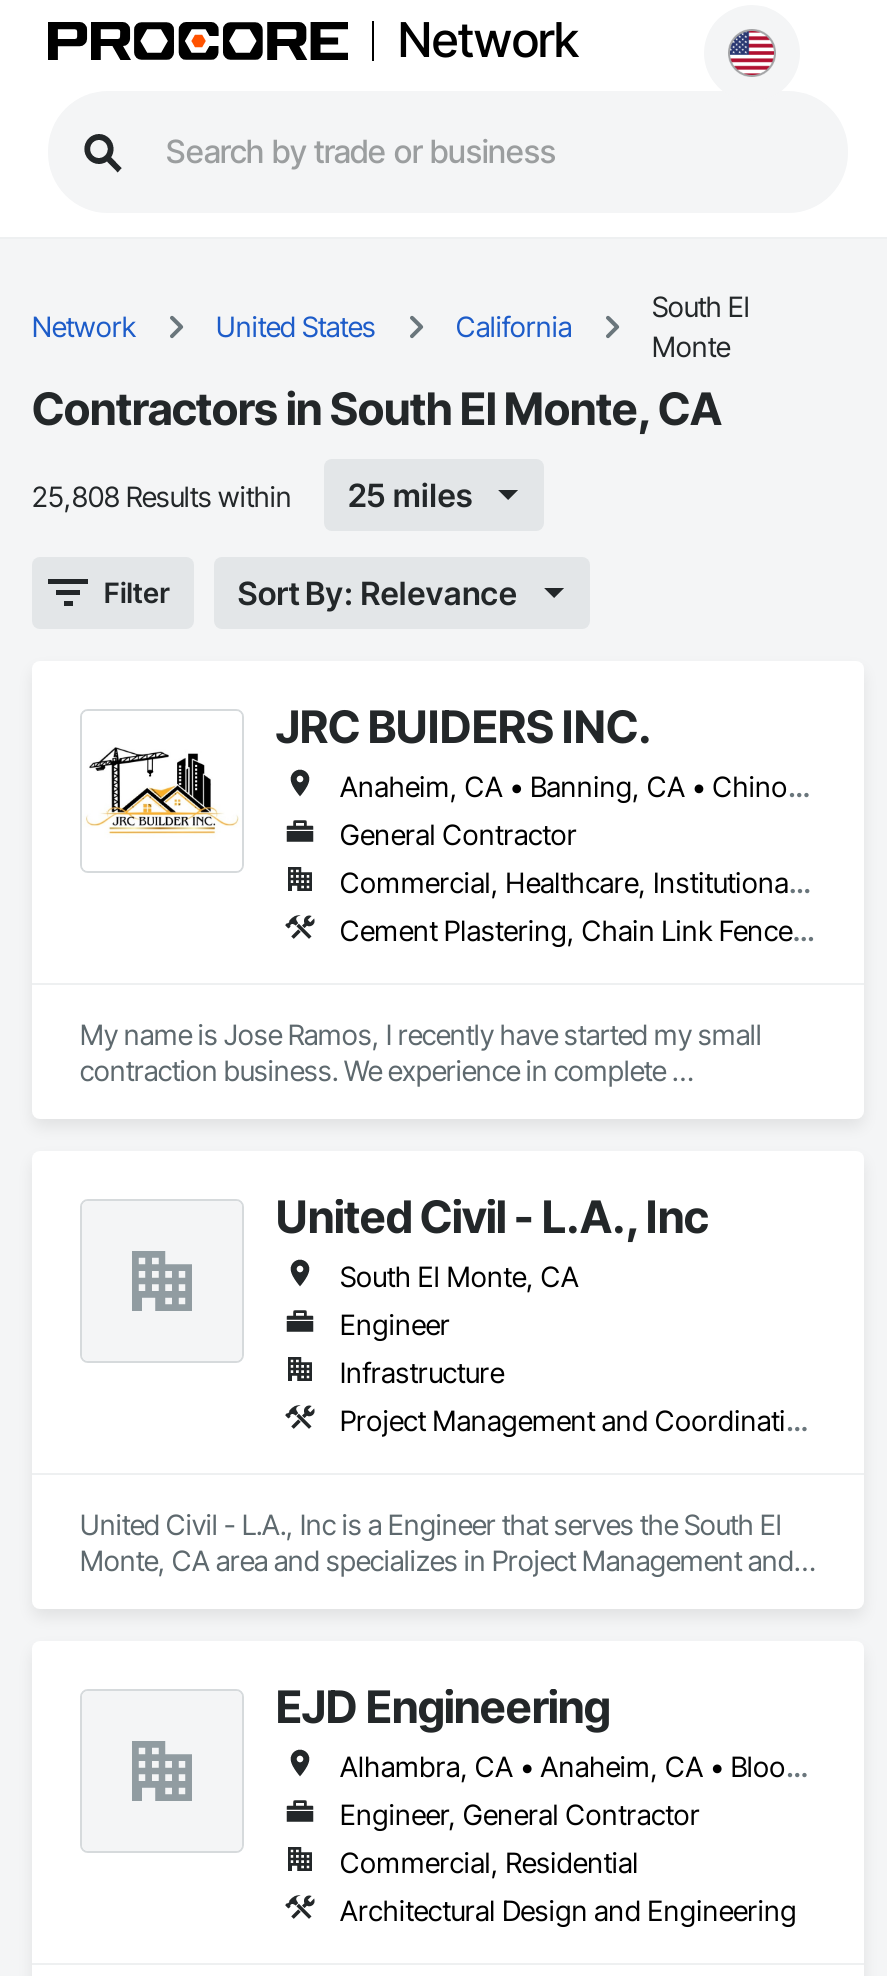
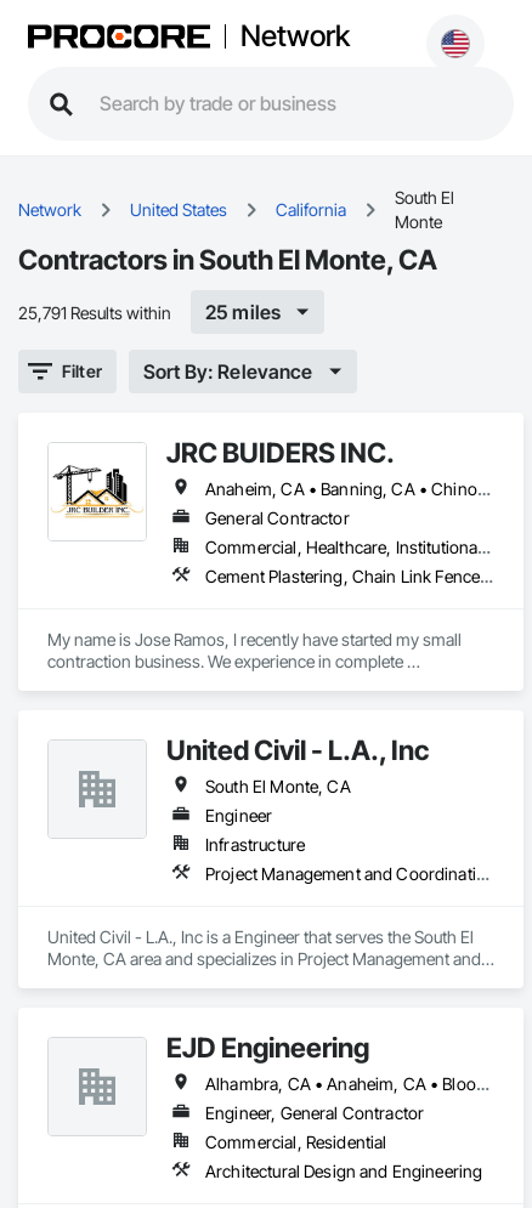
- 25,808 Results within
+ 25,791 Results within
